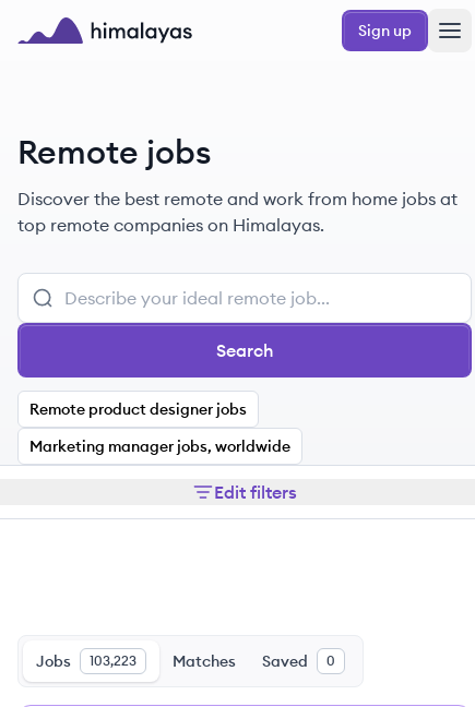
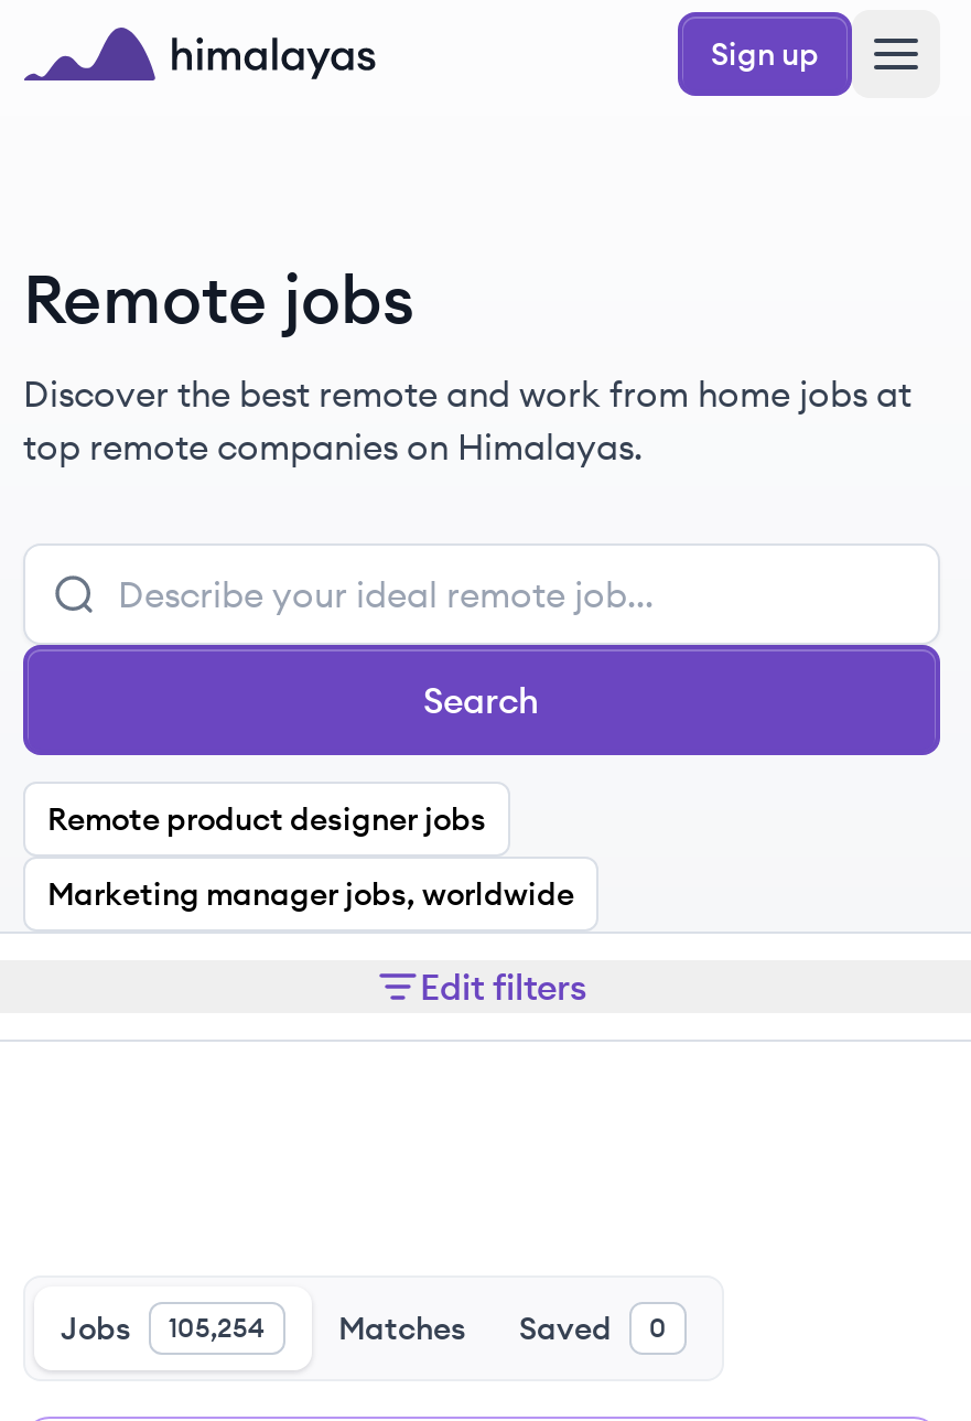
- Jobs 103,223
+ Jobs 105,254
